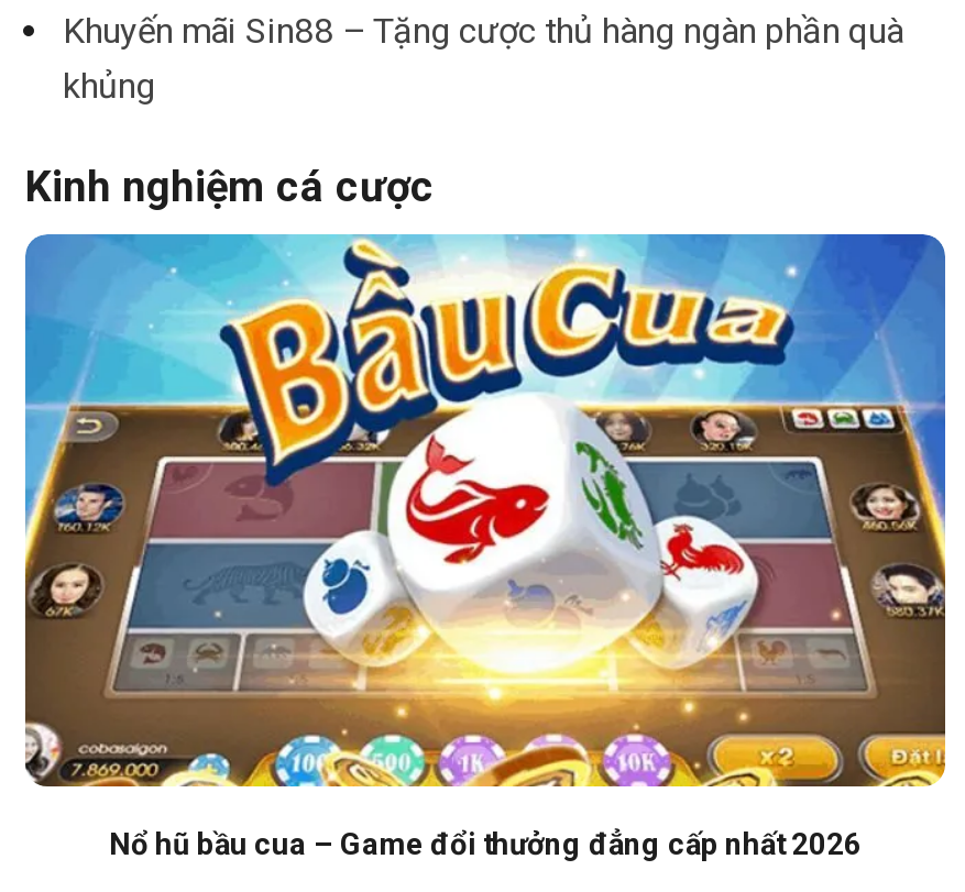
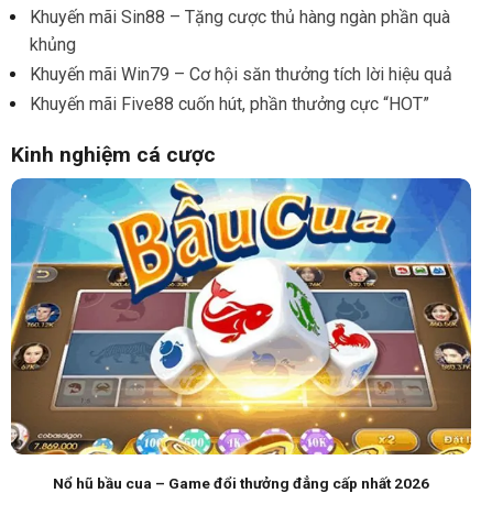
+ Khuyến mãi Win79 – Cơ hội săn thưởng tích lời hiệu quả
+ Khuyến mãi Five88 cuốn hút, phần thưởng cực “HOT”
